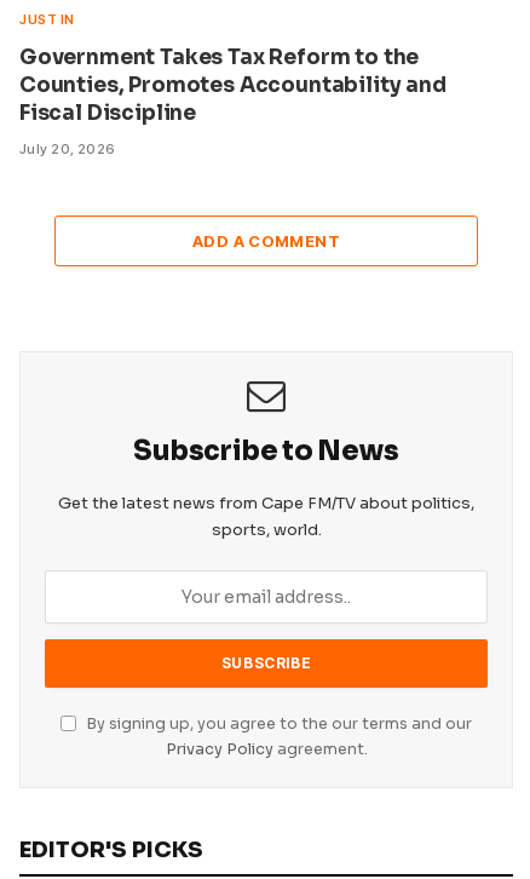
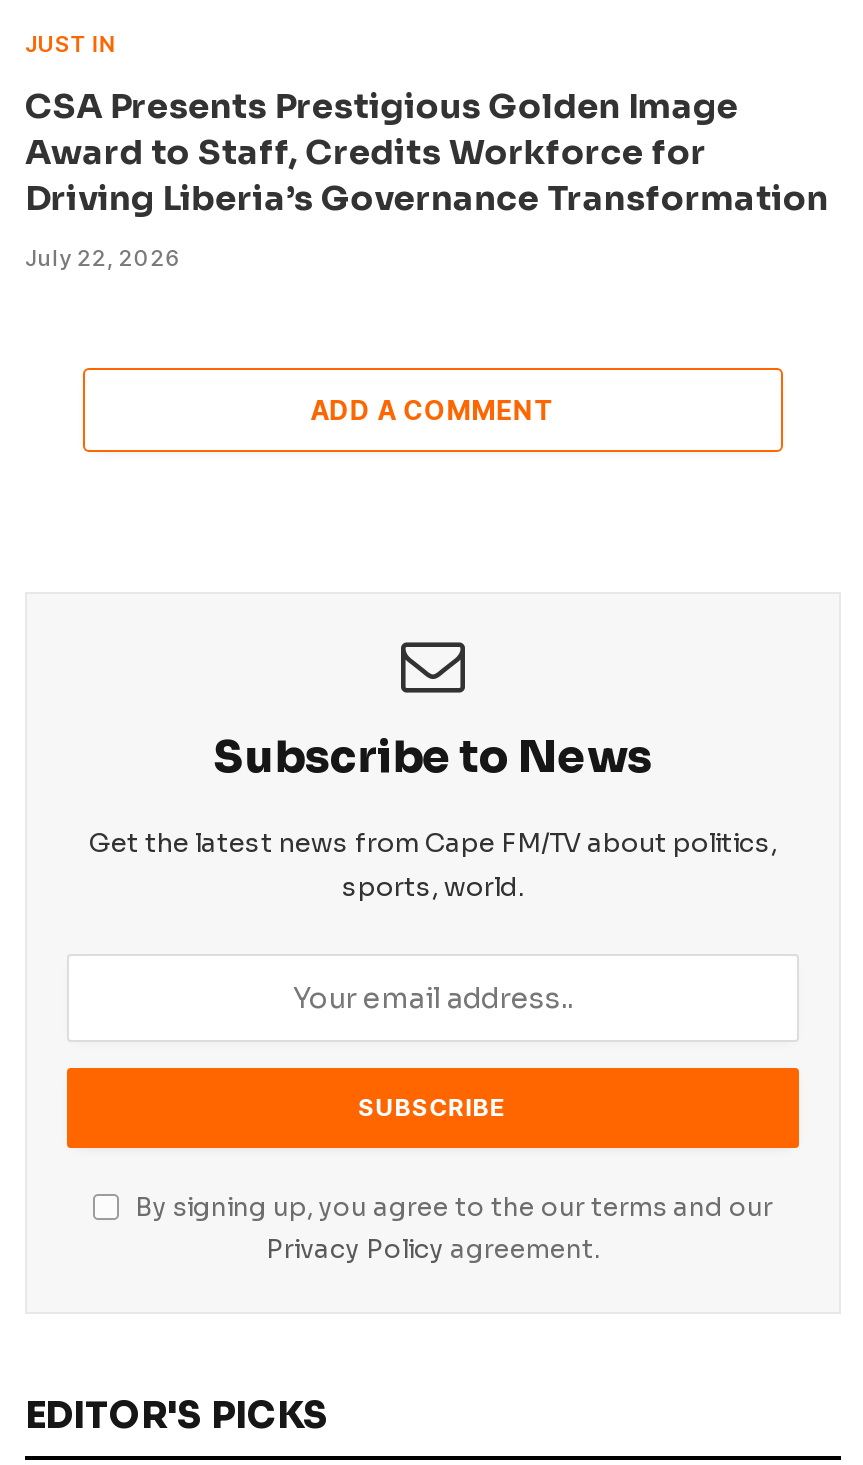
- Government Takes Tax Reform to the
- Counties, Promotes Accountability and
- Fiscal Discipline
+ CSA Presents Prestigious Golden Image
+ Award to Staff, Credits Workforce for
+ Driving Liberia’s Governance Transformation

- July 20, 2026
+ July 22, 2026
